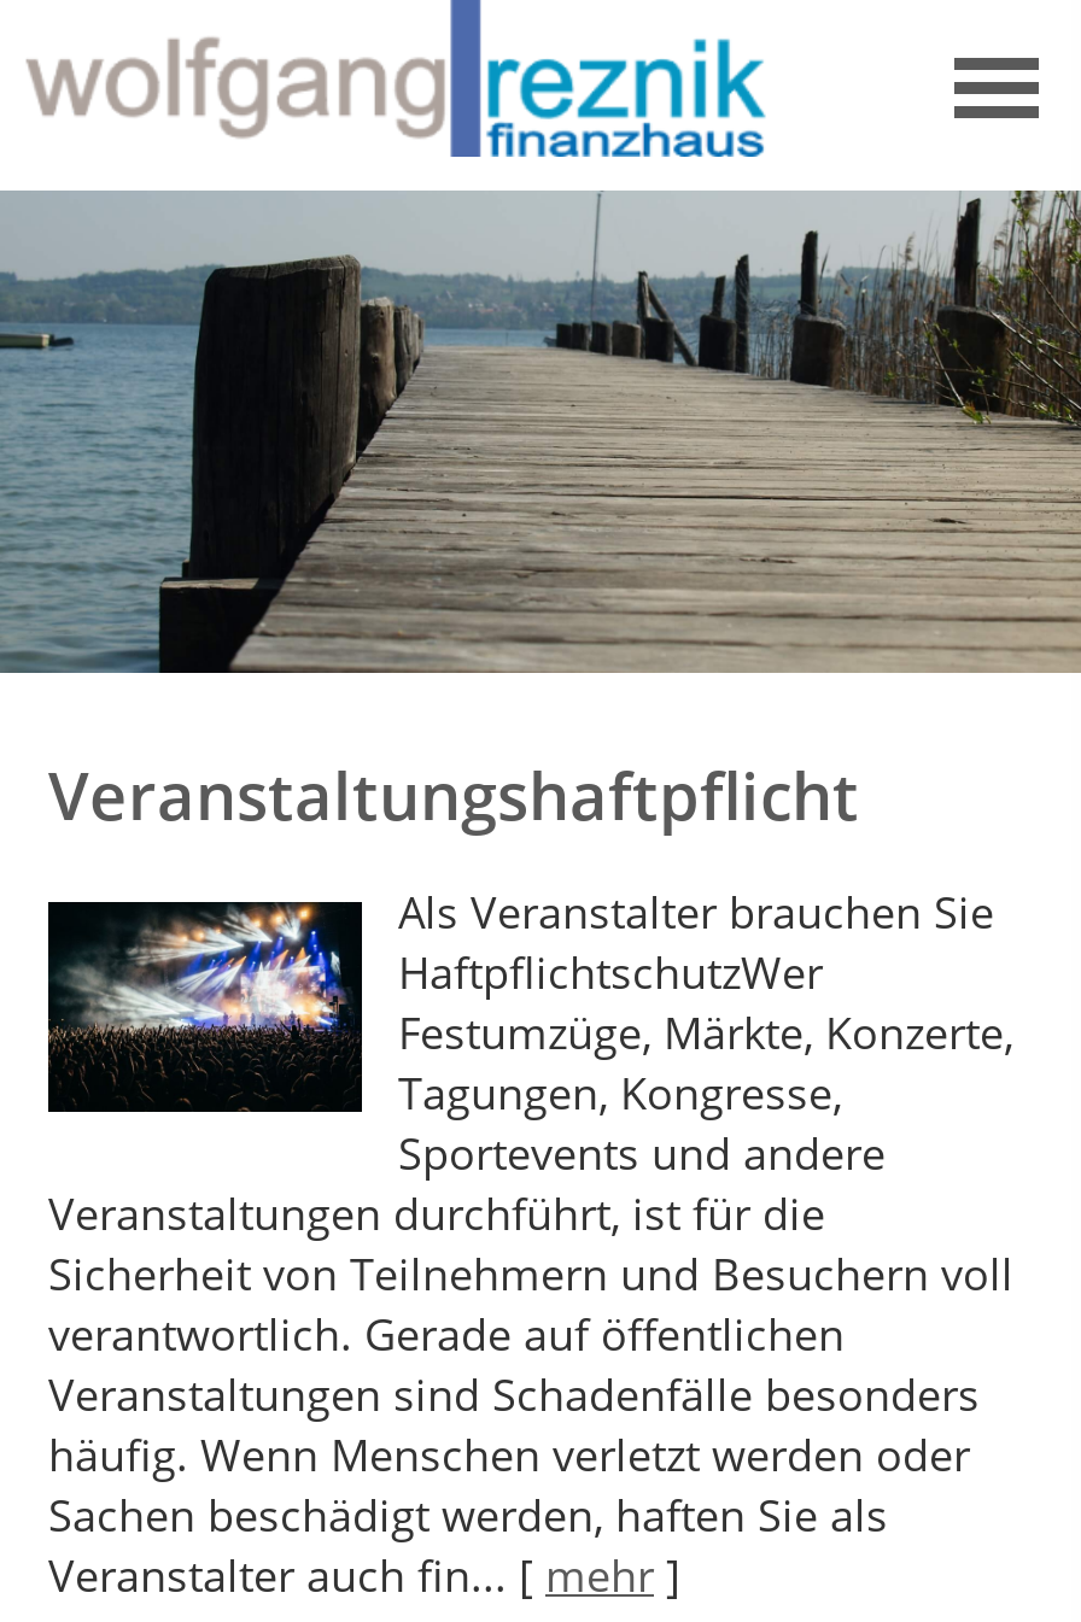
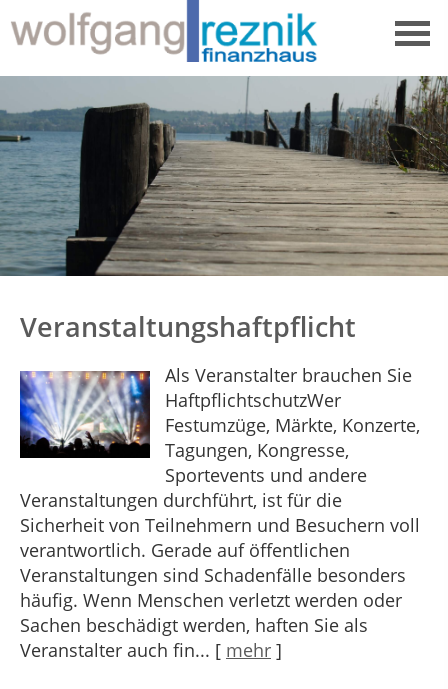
- [image]
+ [image]
